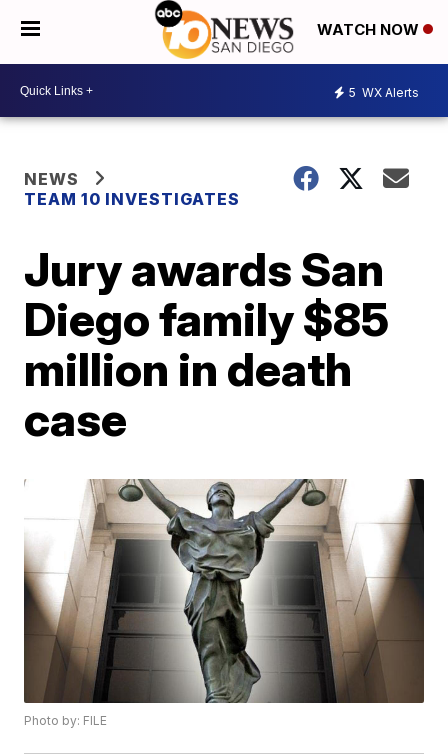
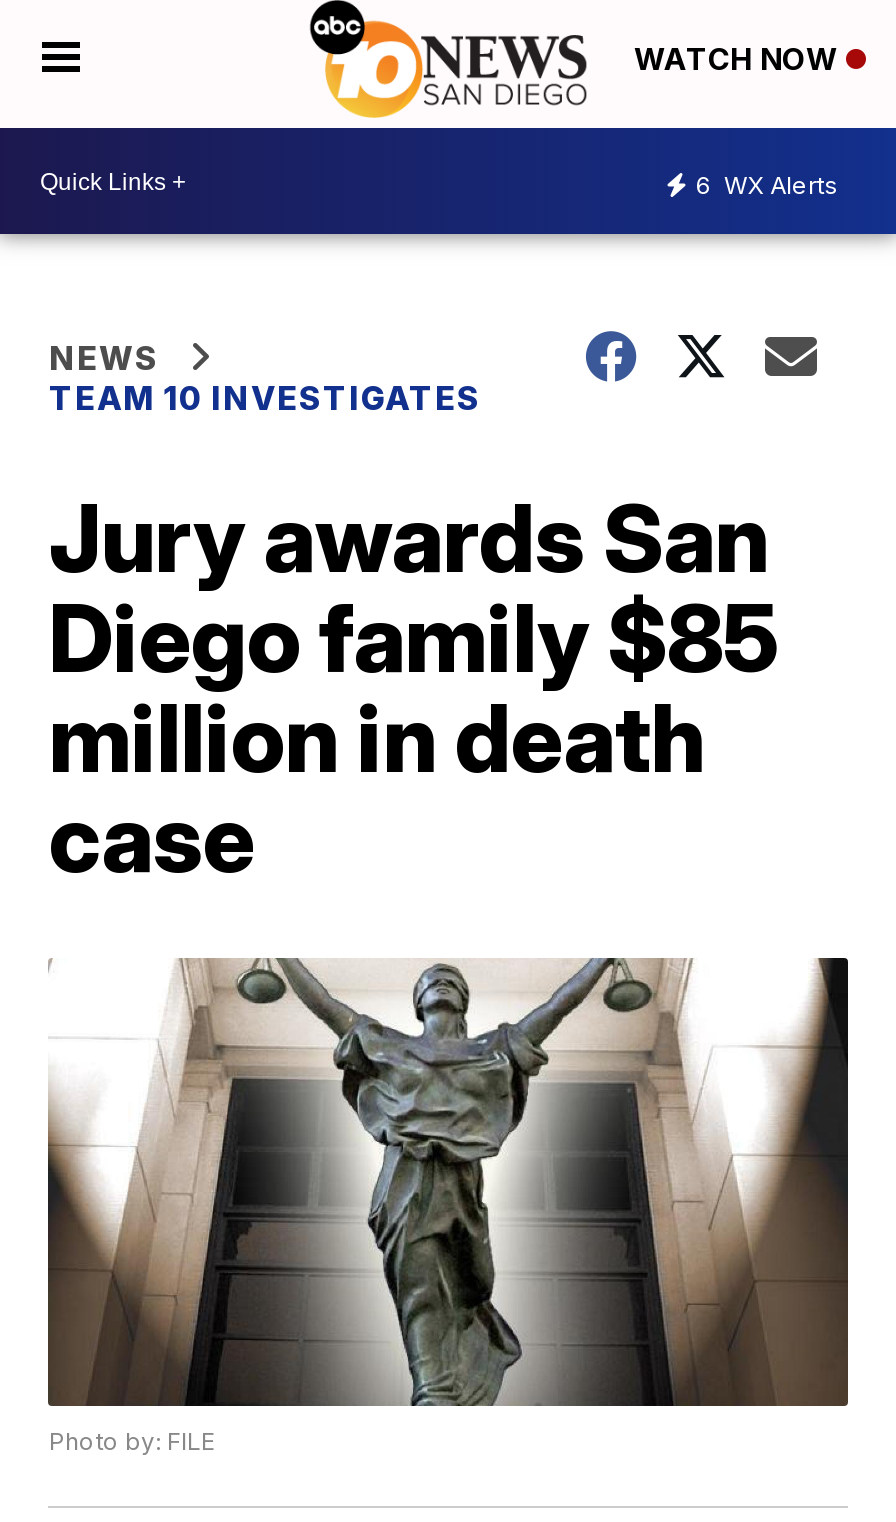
- 5 WX Alerts
+ 6 WX Alerts
